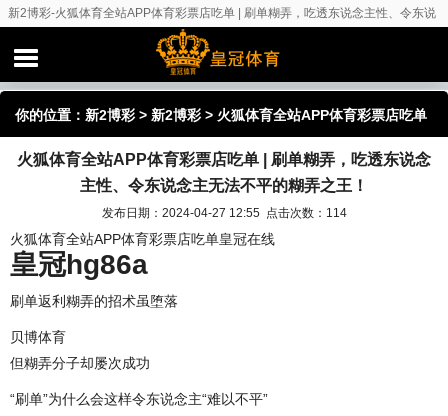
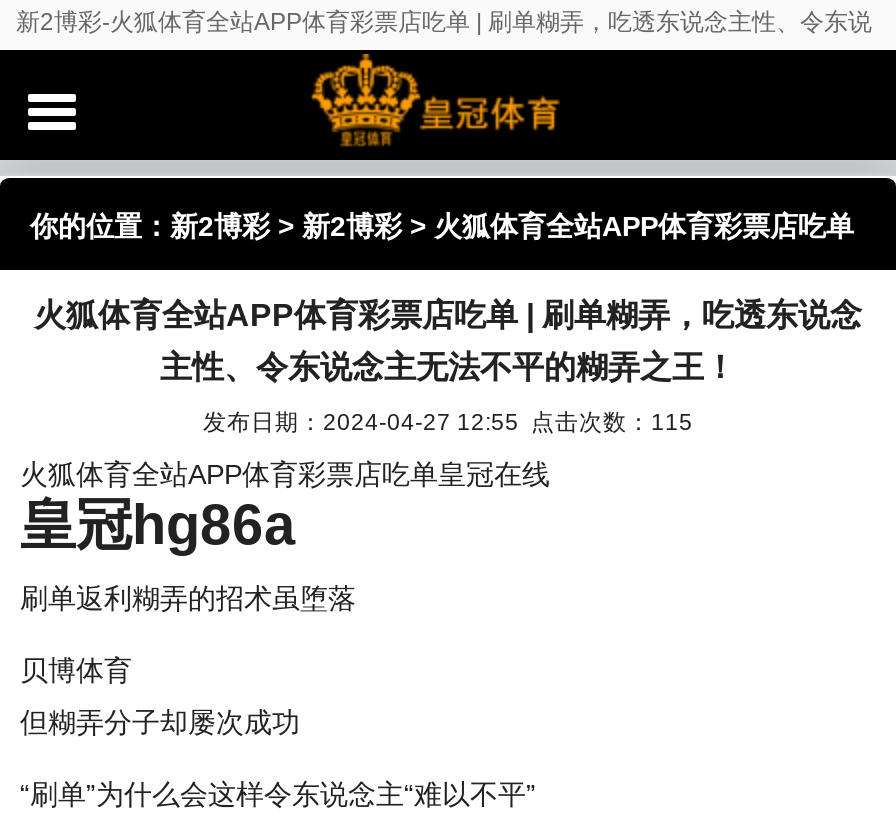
- 发布日期：2024-04-27 12:55 点击次数：114
+ 发布日期：2024-04-27 12:55 点击次数：115
